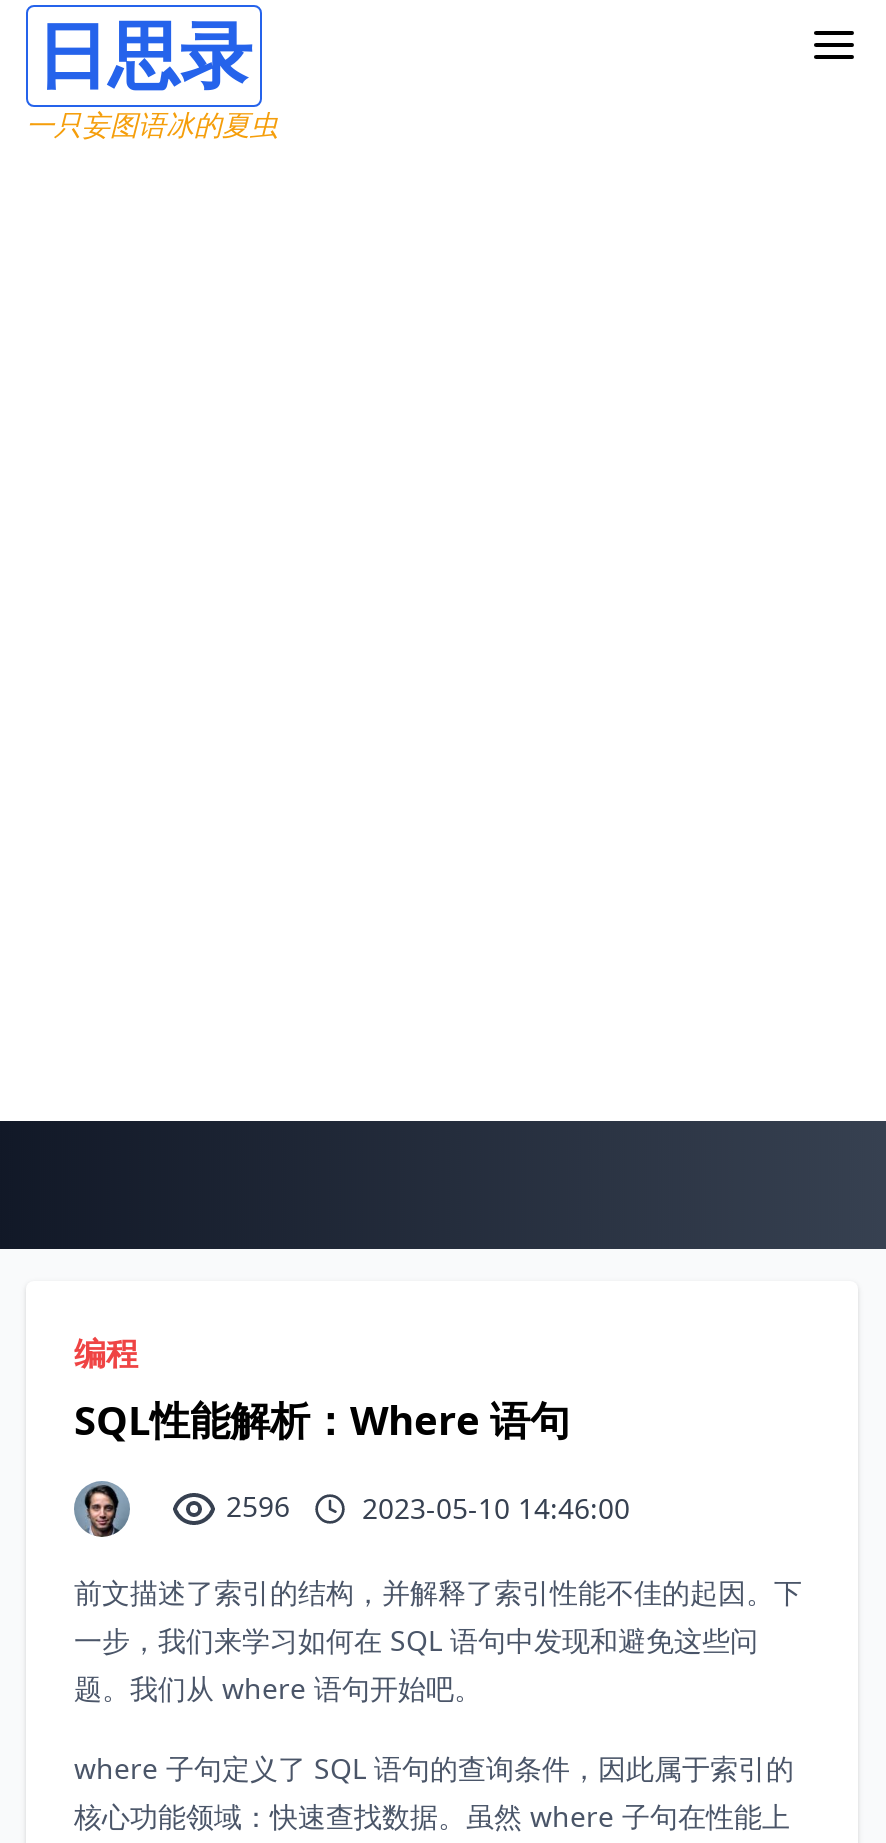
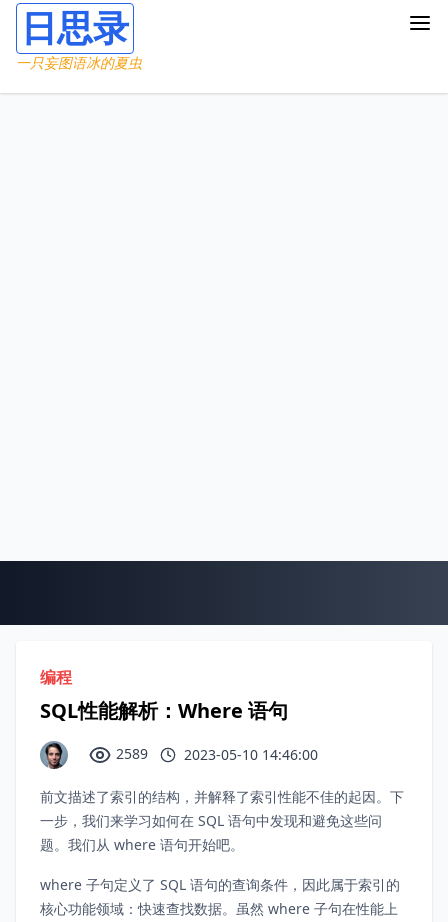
- 2596 2023-05-10 14:46:00
+ 2589 2023-05-10 14:46:00
